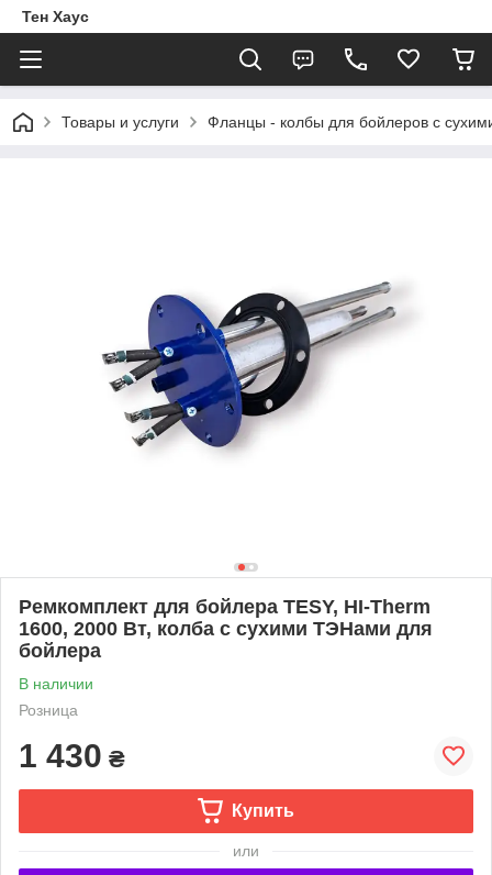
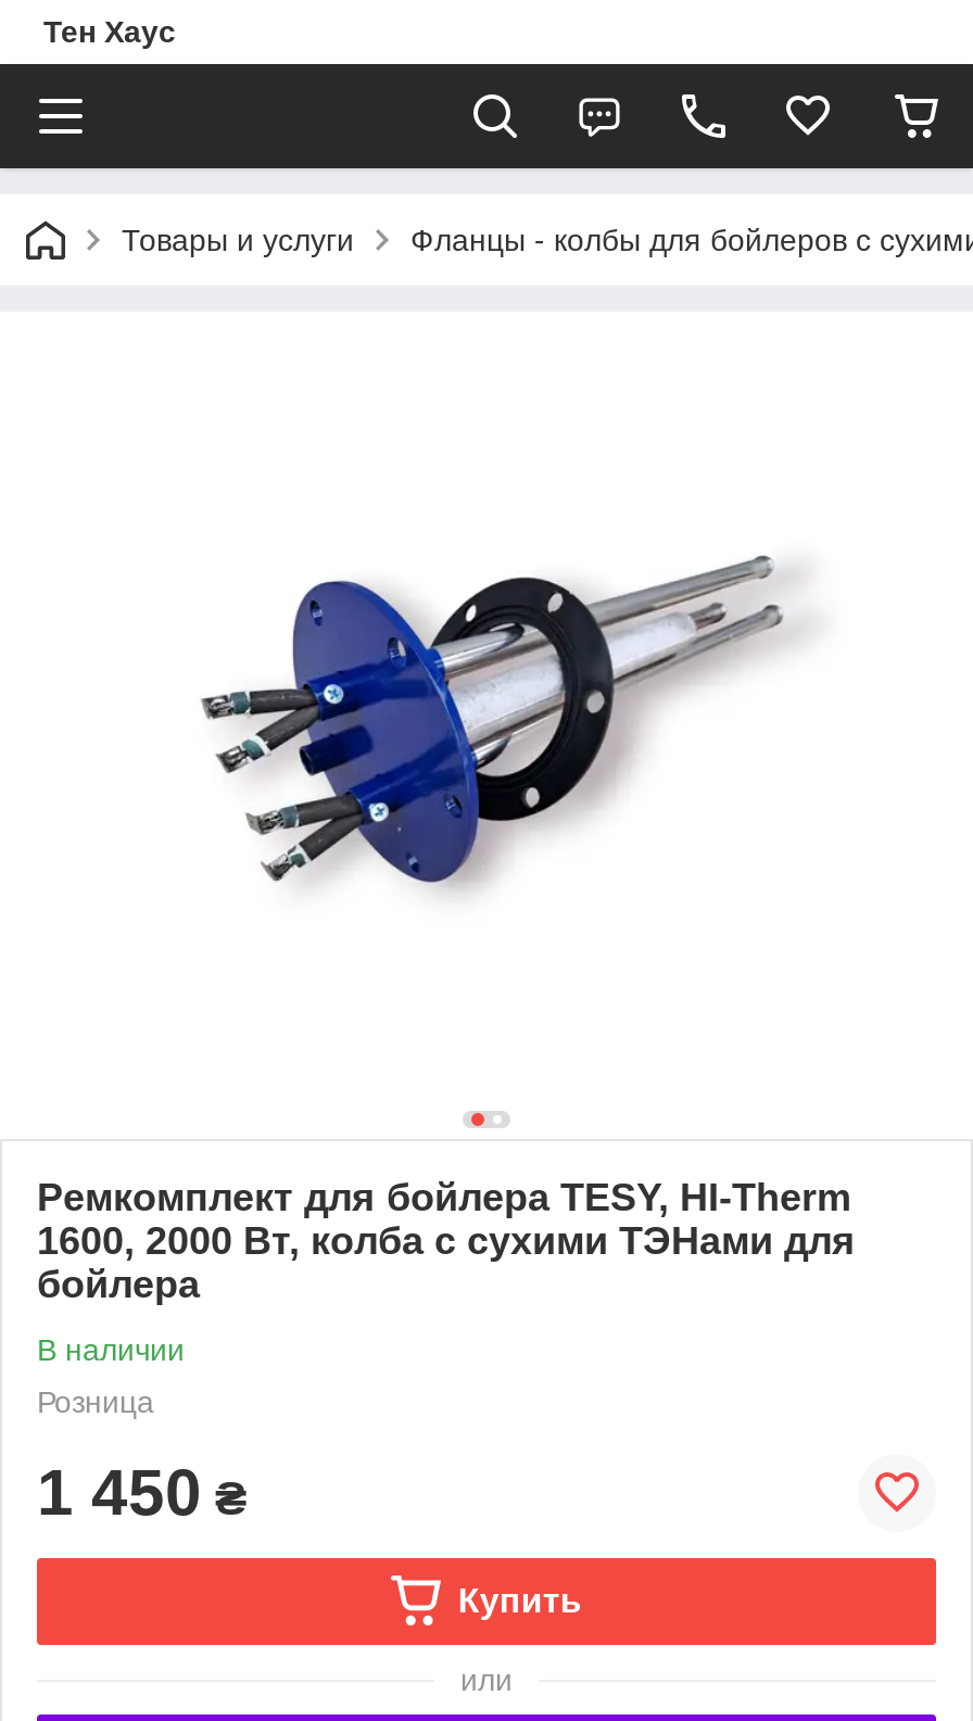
- 1 430 ₴
+ 1 450 ₴
